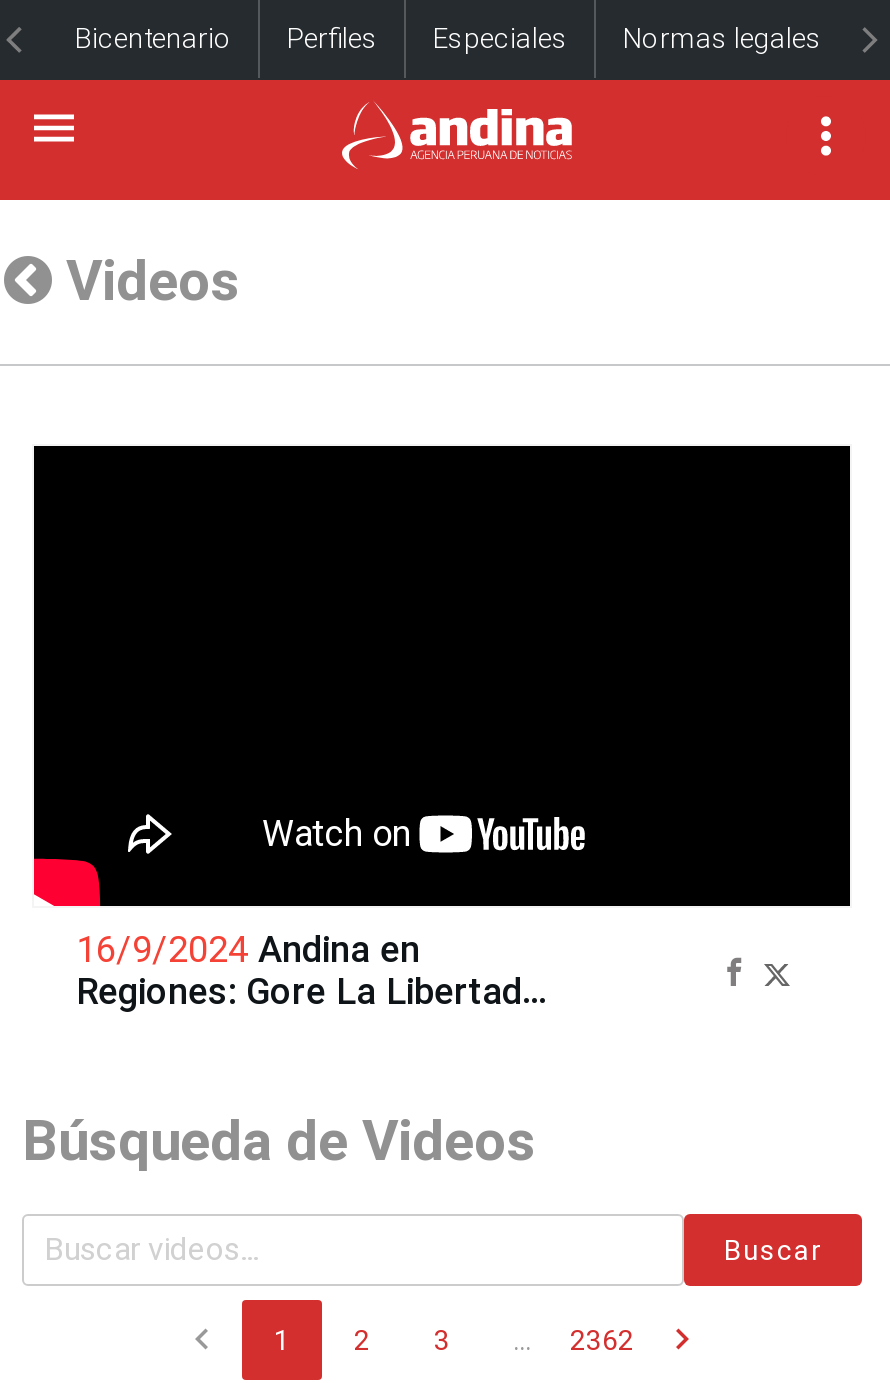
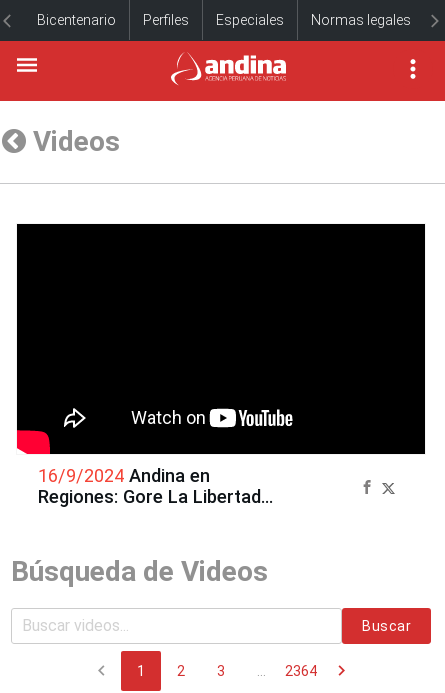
- 2362
+ 2364
